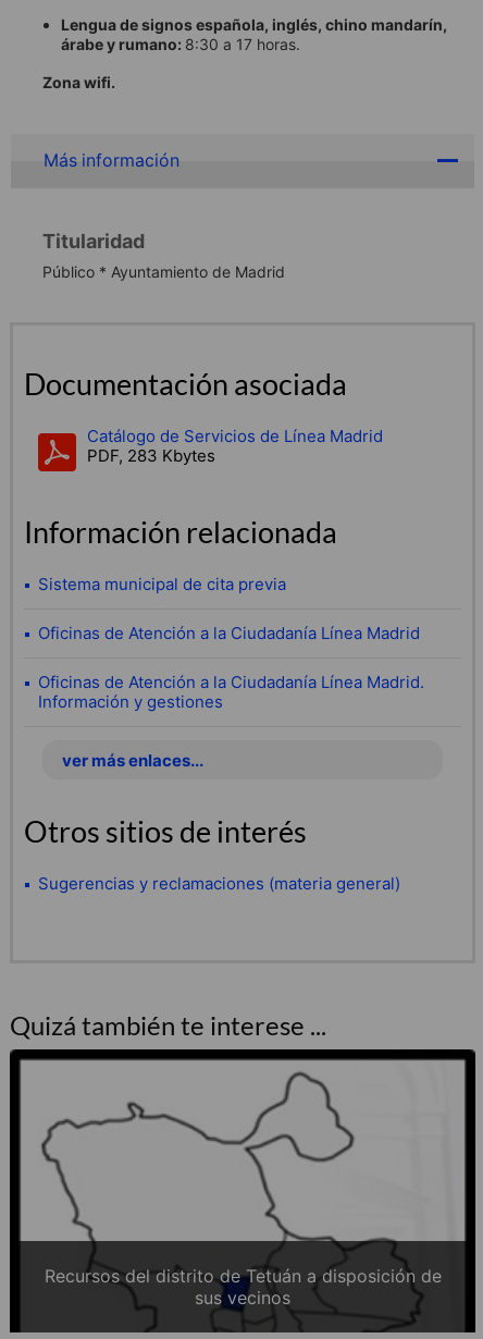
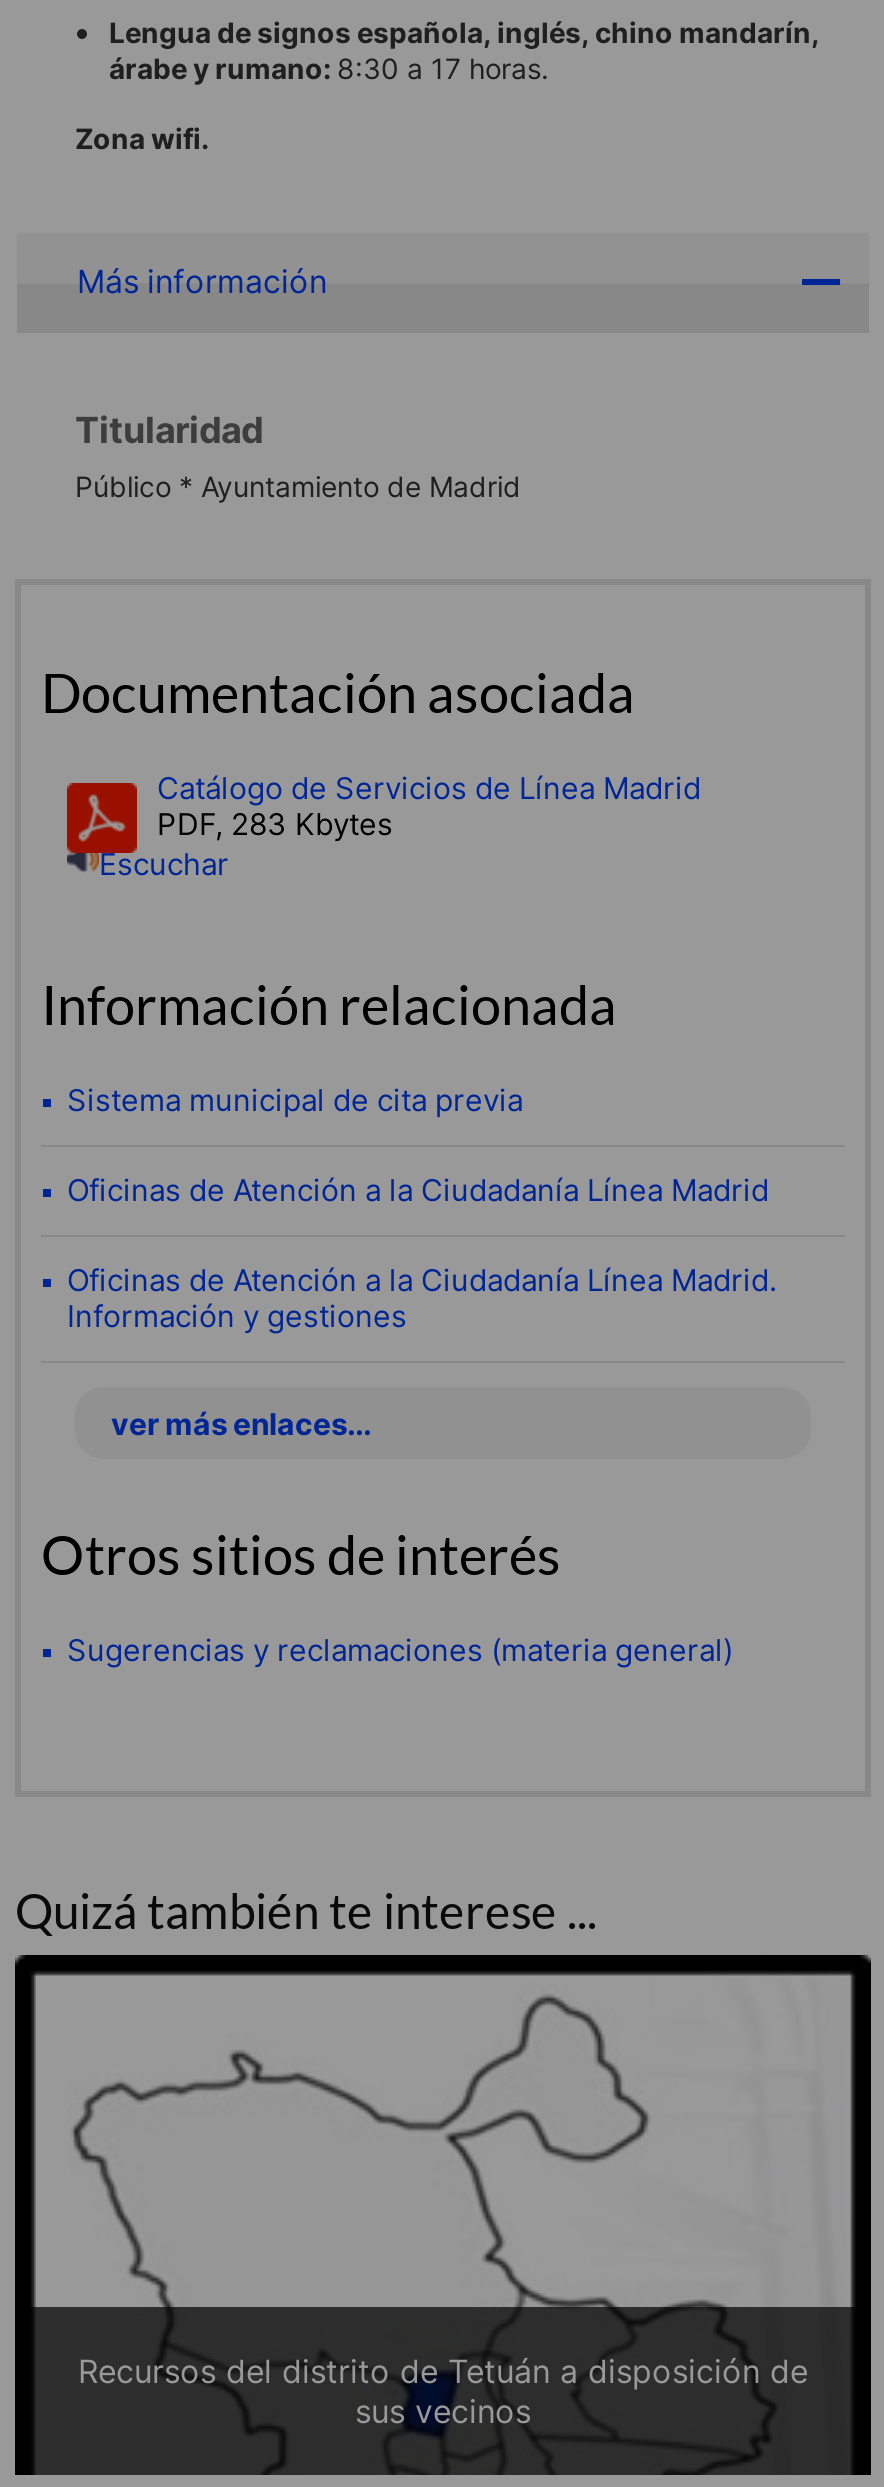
+ Escuchar
